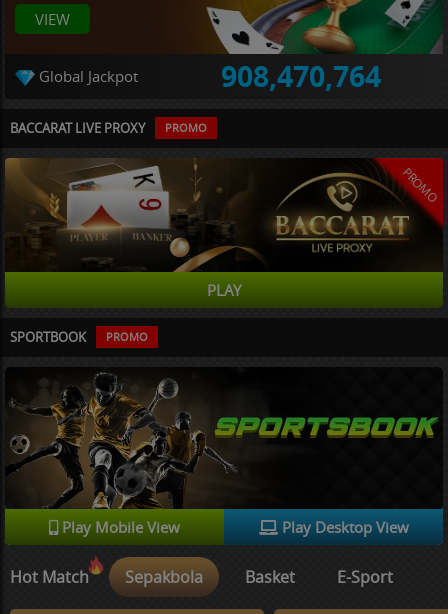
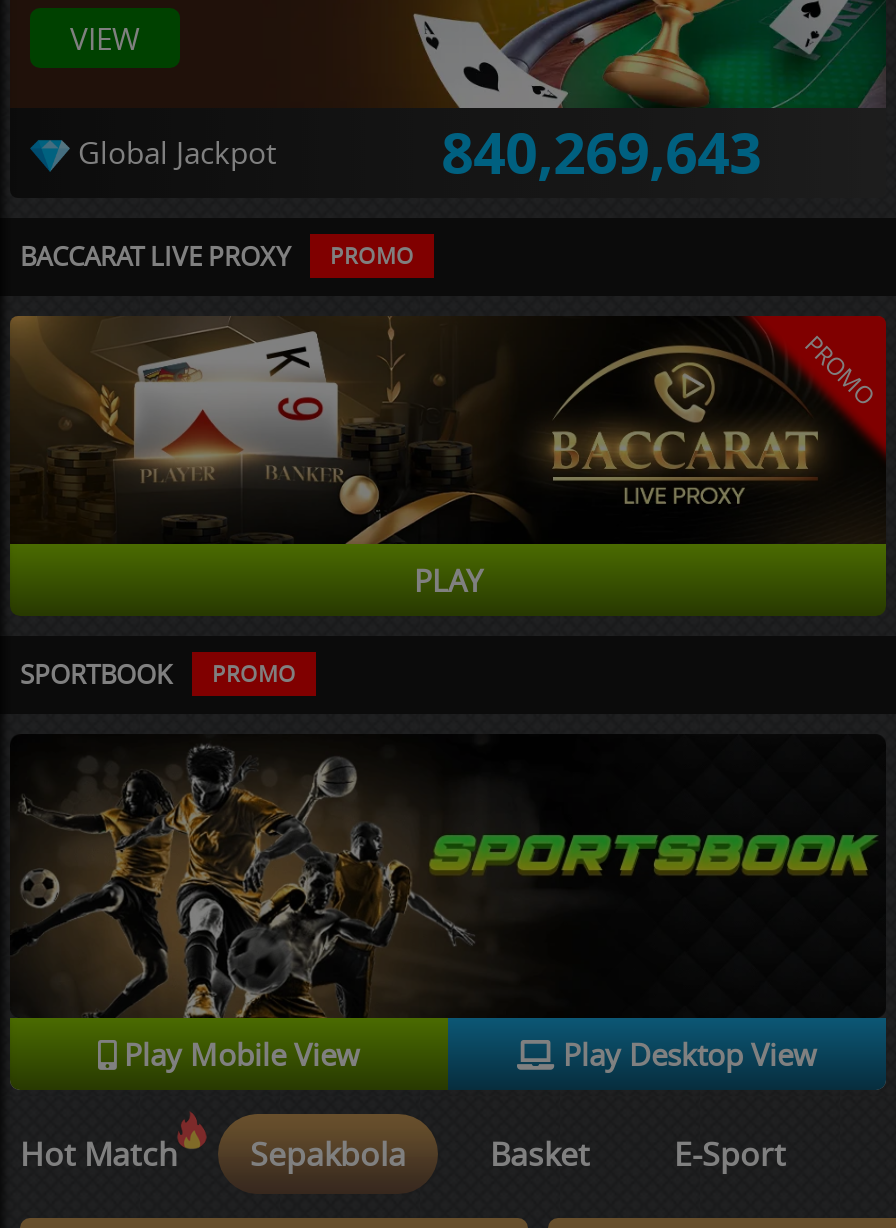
- 908,470,764
+ 840,269,643
